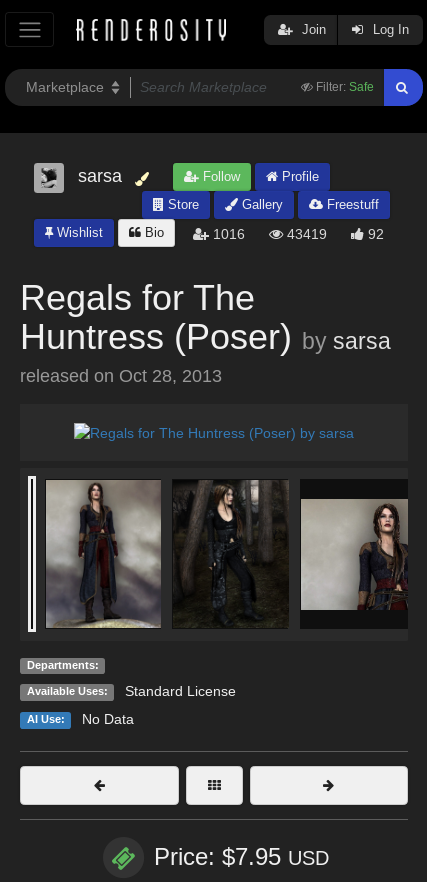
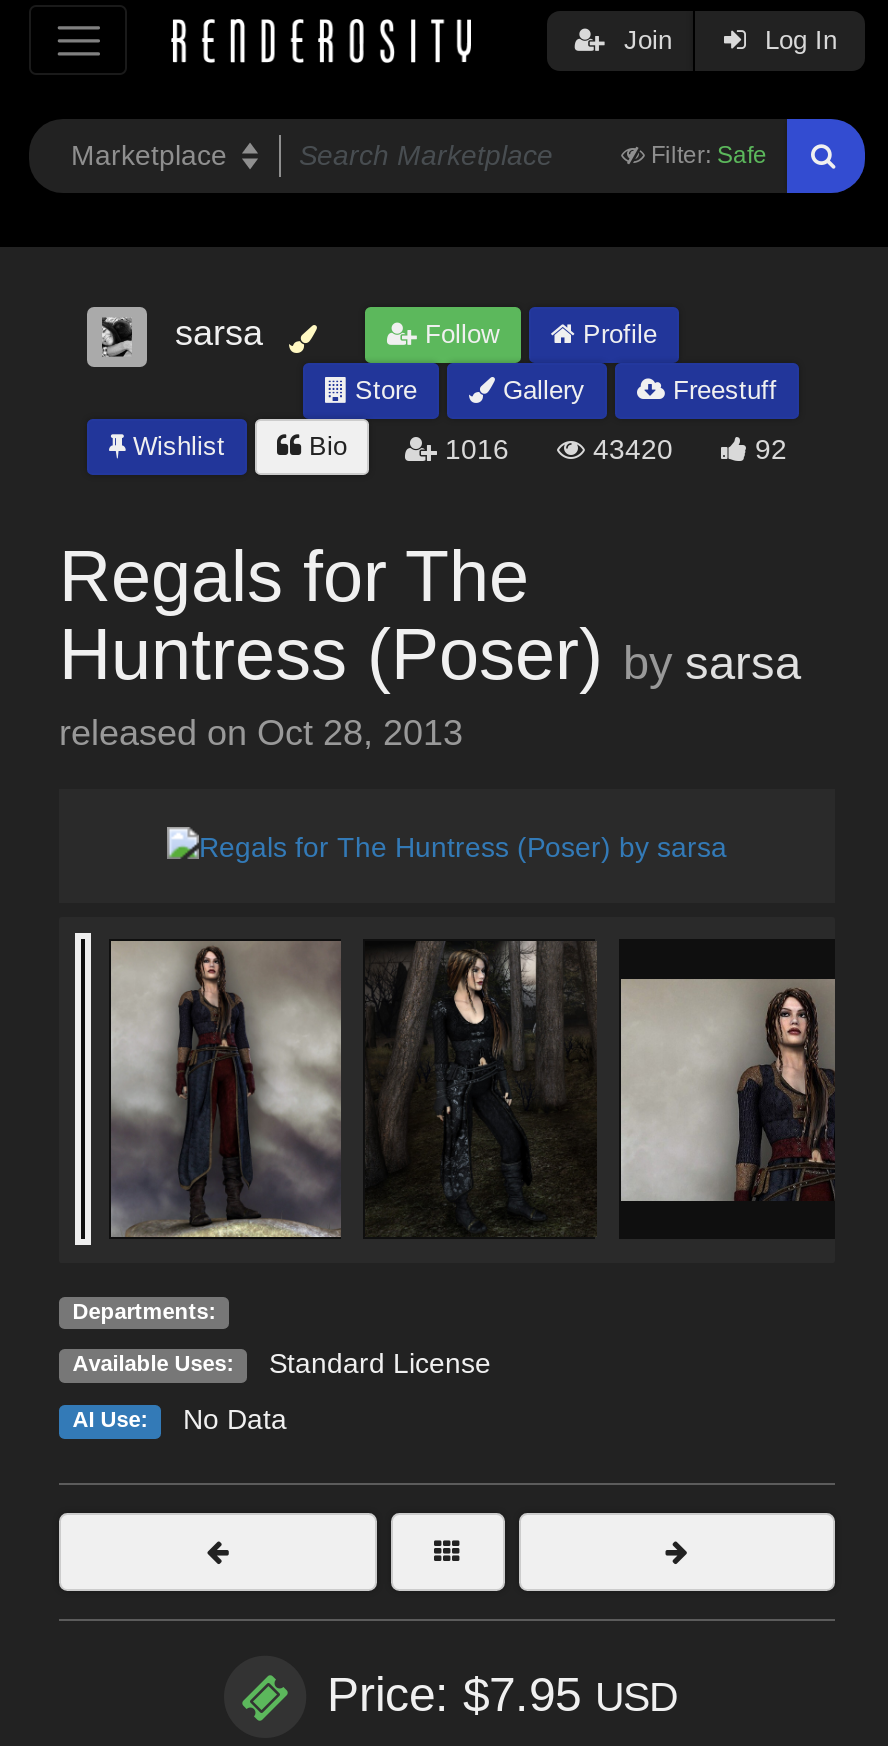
- 43419
+ 43420
